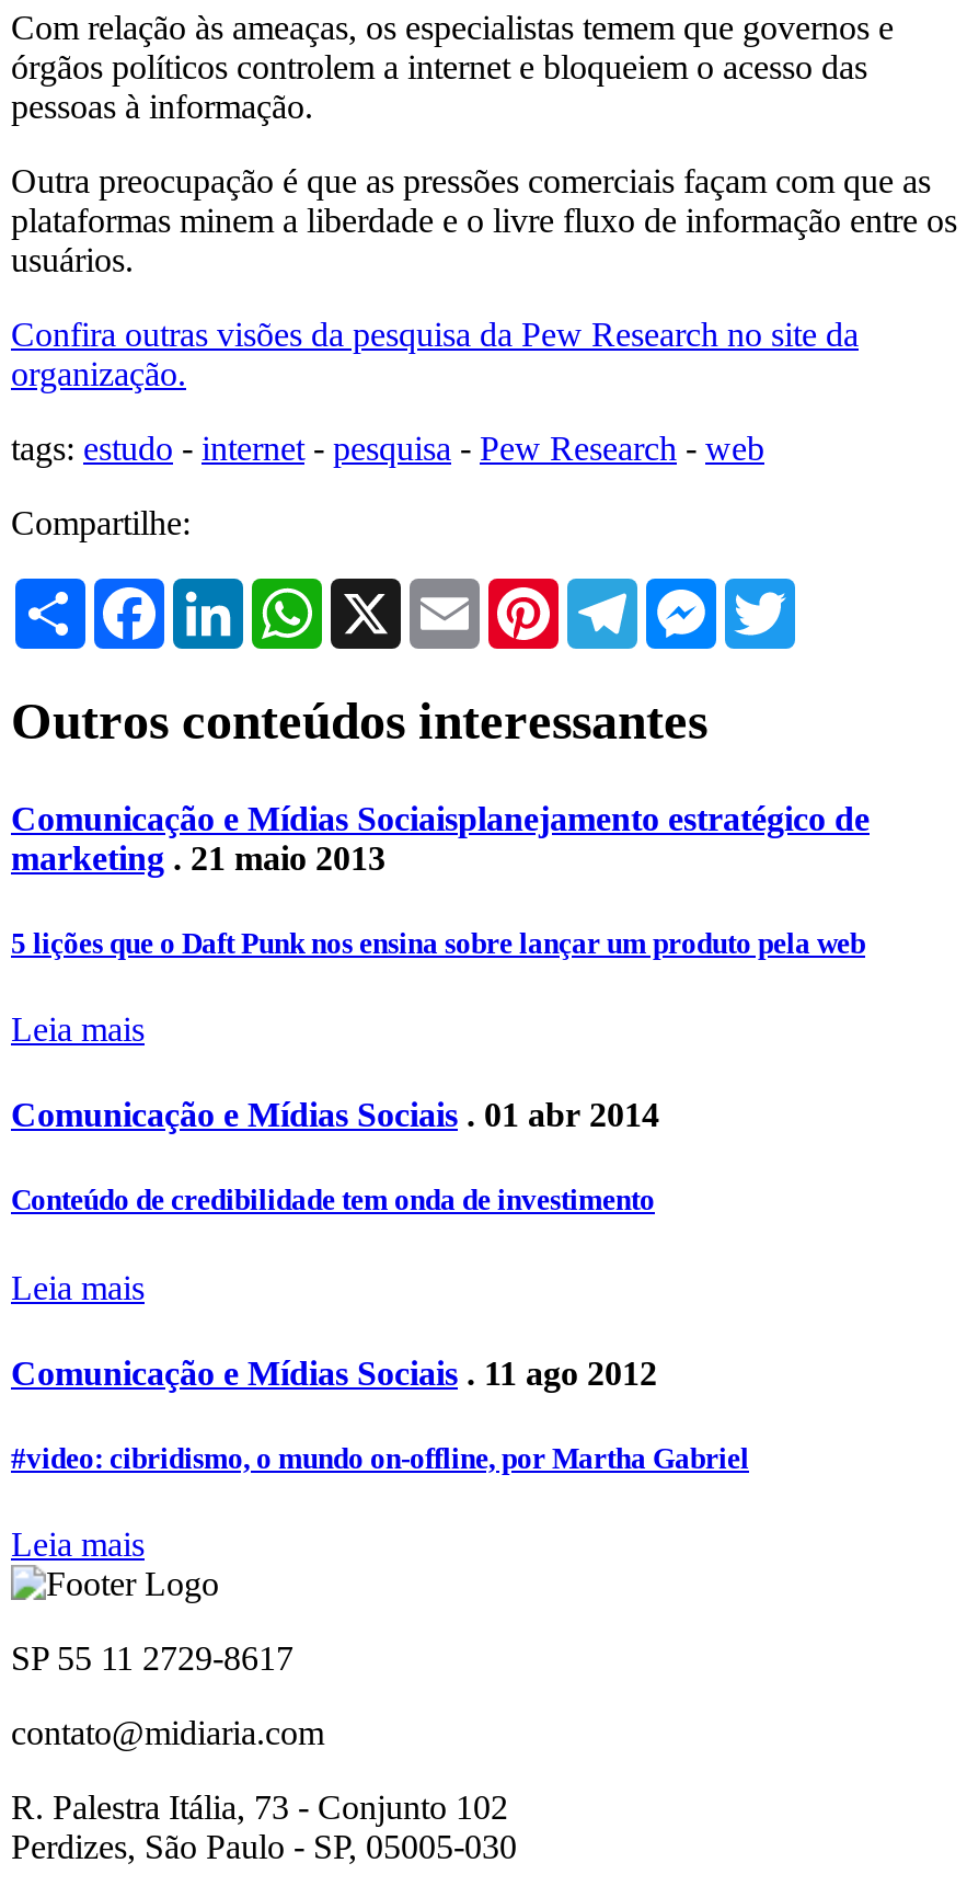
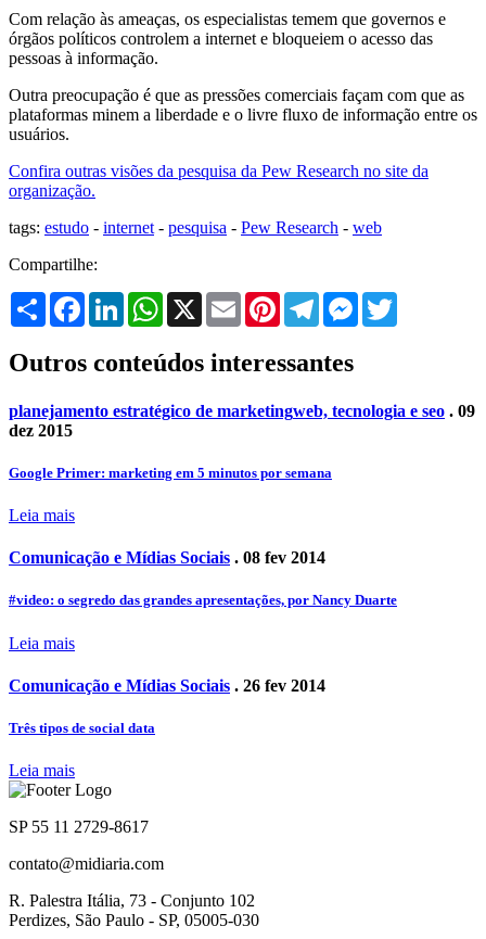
- Comunicação e Mídias Sociaisplanejamento estratégico de
- marketing. 21 maio 2013
+ planejamento estratégico de marketingweb, tecnologia e seo. 09
+ dez 2015

- 5 lições que o Daft Punk nos ensina sobre lançar um produto pela web
+ Google Primer: marketing em 5 minutos por semana

- Comunicação e Mídias Sociais. 01 abr 2014
+ Comunicação e Mídias Sociais. 08 fev 2014

- Conteúdo de credibilidade tem onda de investimento
+ #video: o segredo das grandes apresentações, por Nancy Duarte

- Comunicação e Mídias Sociais. 11 ago 2012
+ Comunicação e Mídias Sociais. 26 fev 2014

- #video: cibridismo, o mundo on-offline, por Martha Gabriel
+ Três tipos de social data
